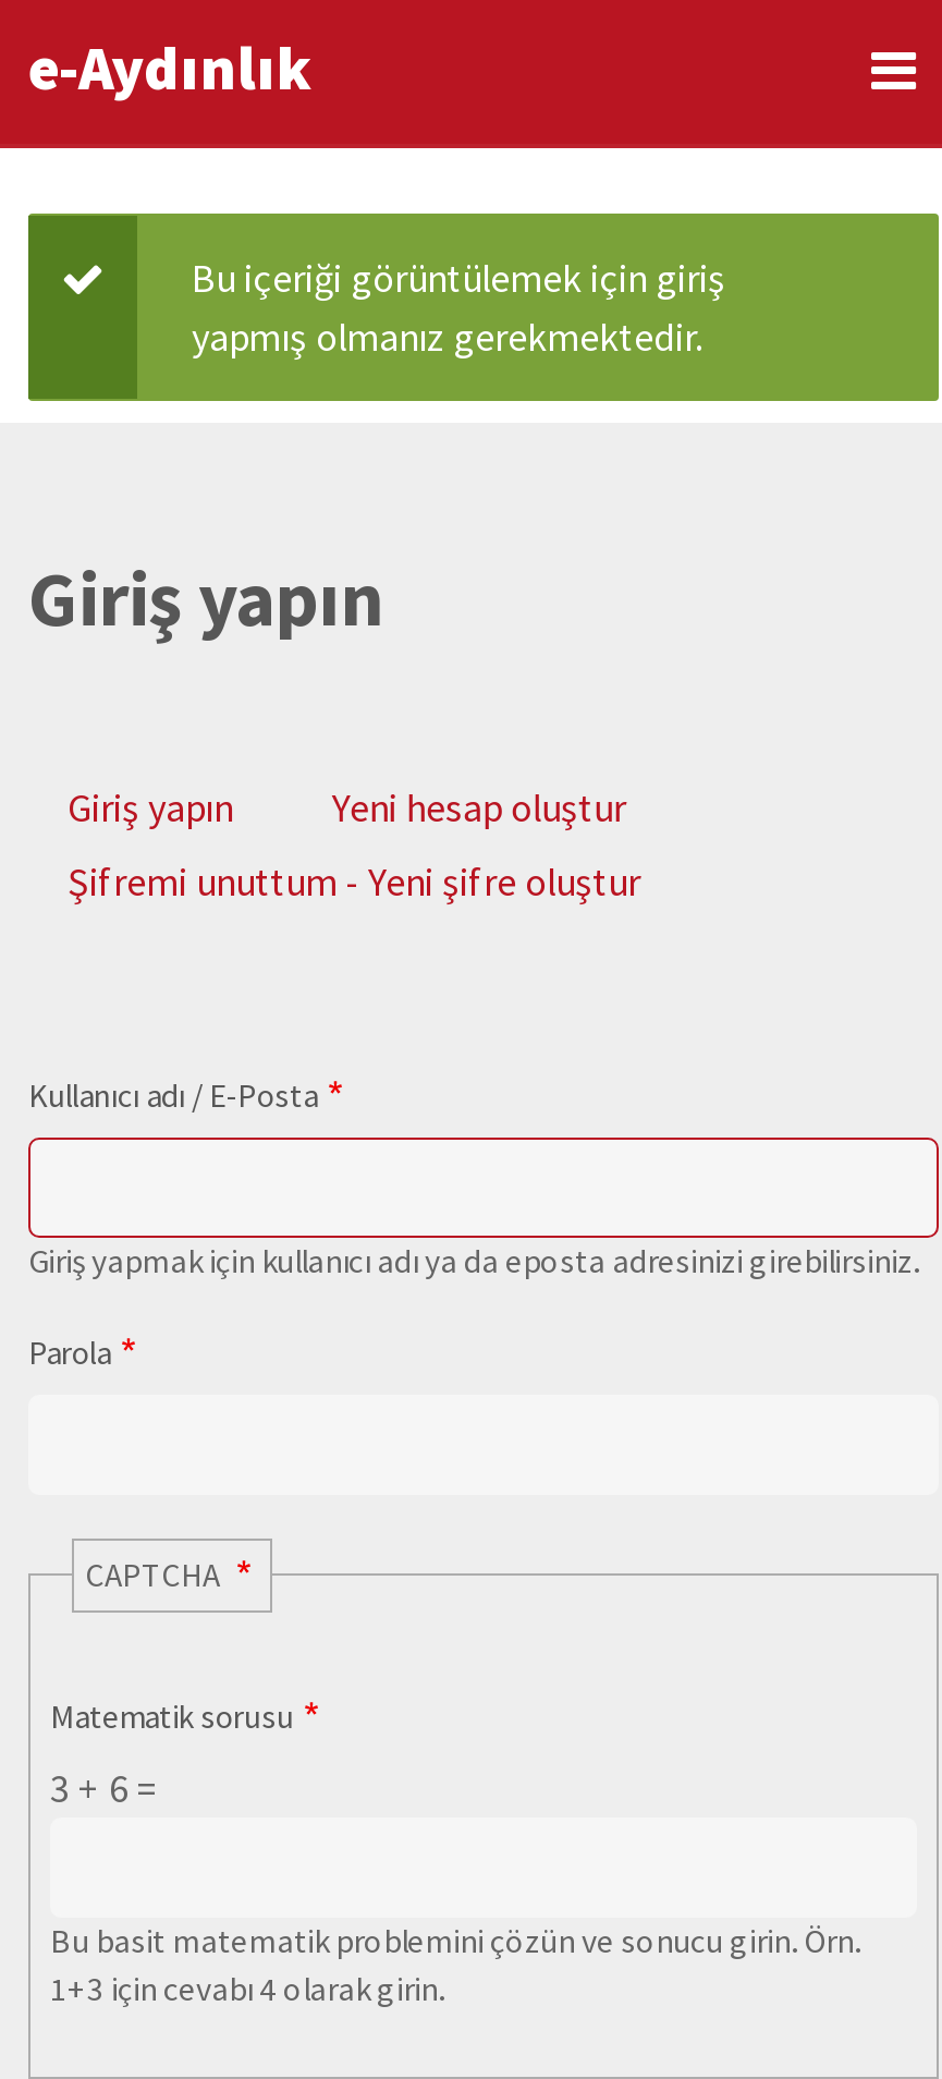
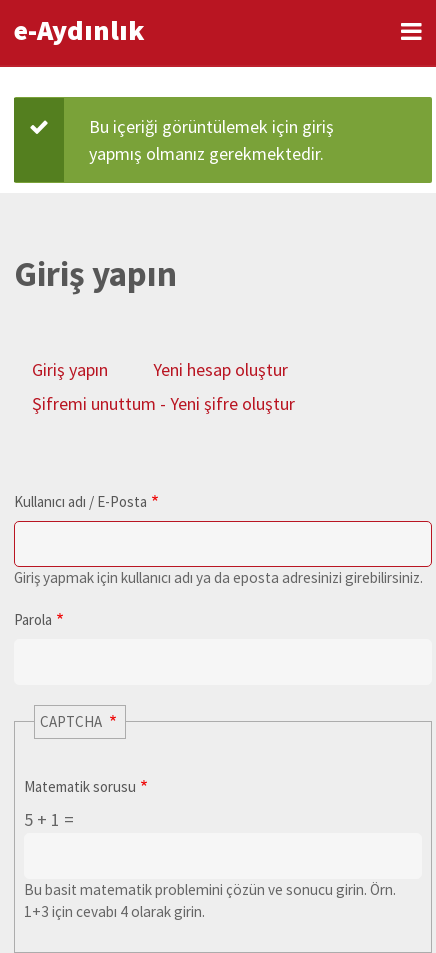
- 3 + 6 =
+ 5 + 1 =
